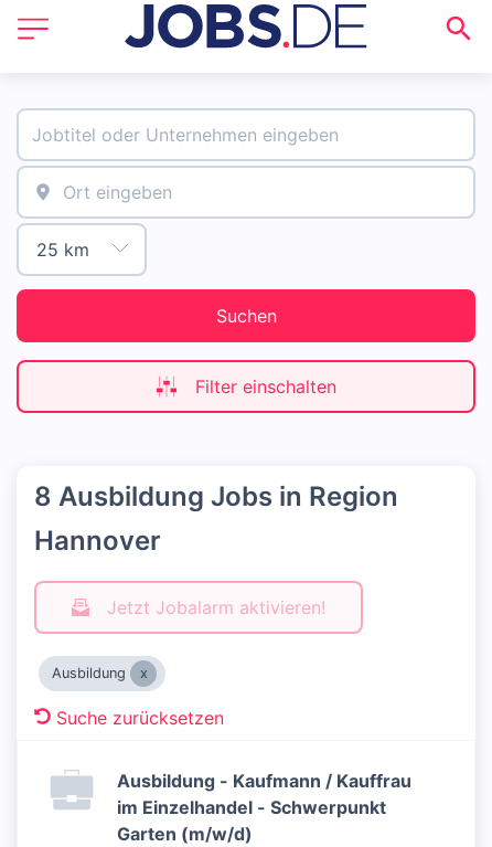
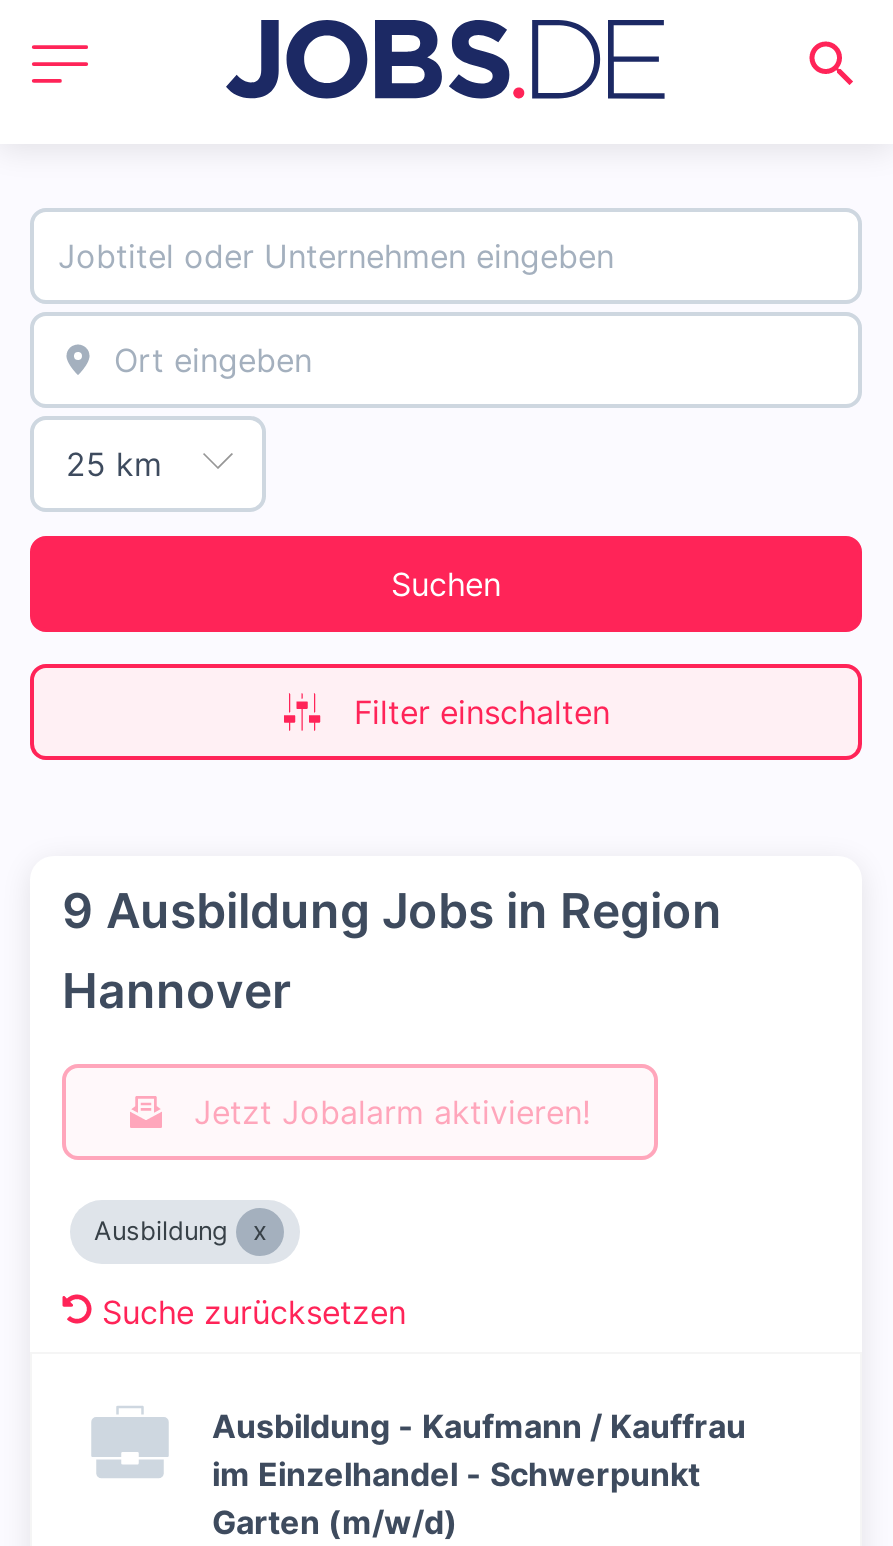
- 8 Ausbildung Jobs in Region
+ 9 Ausbildung Jobs in Region
